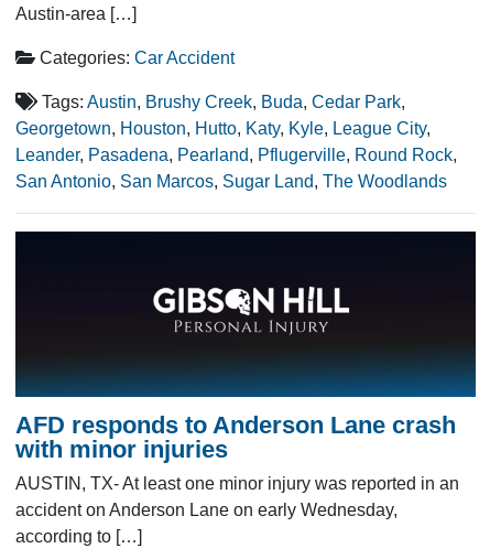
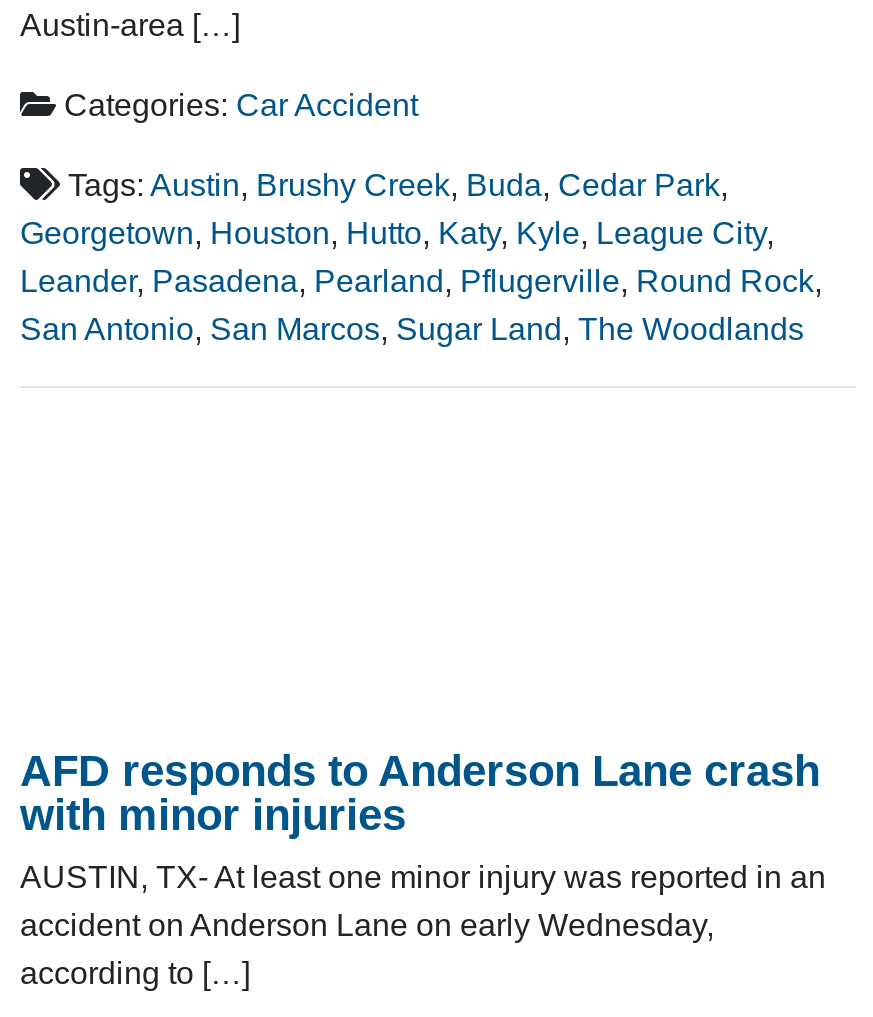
- [image]
